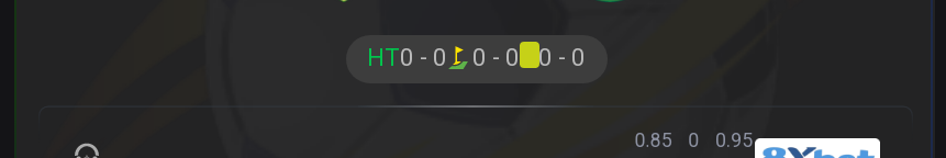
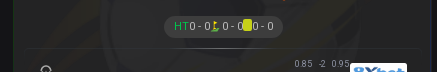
- 0.85 0 0.95
+ 0.85 -2 0.95
